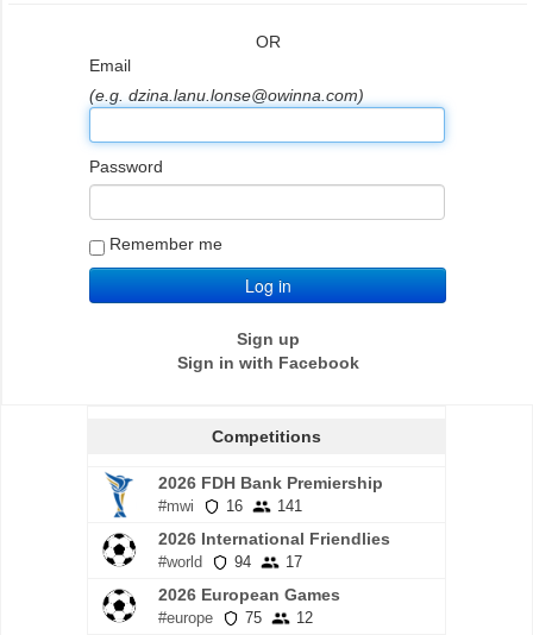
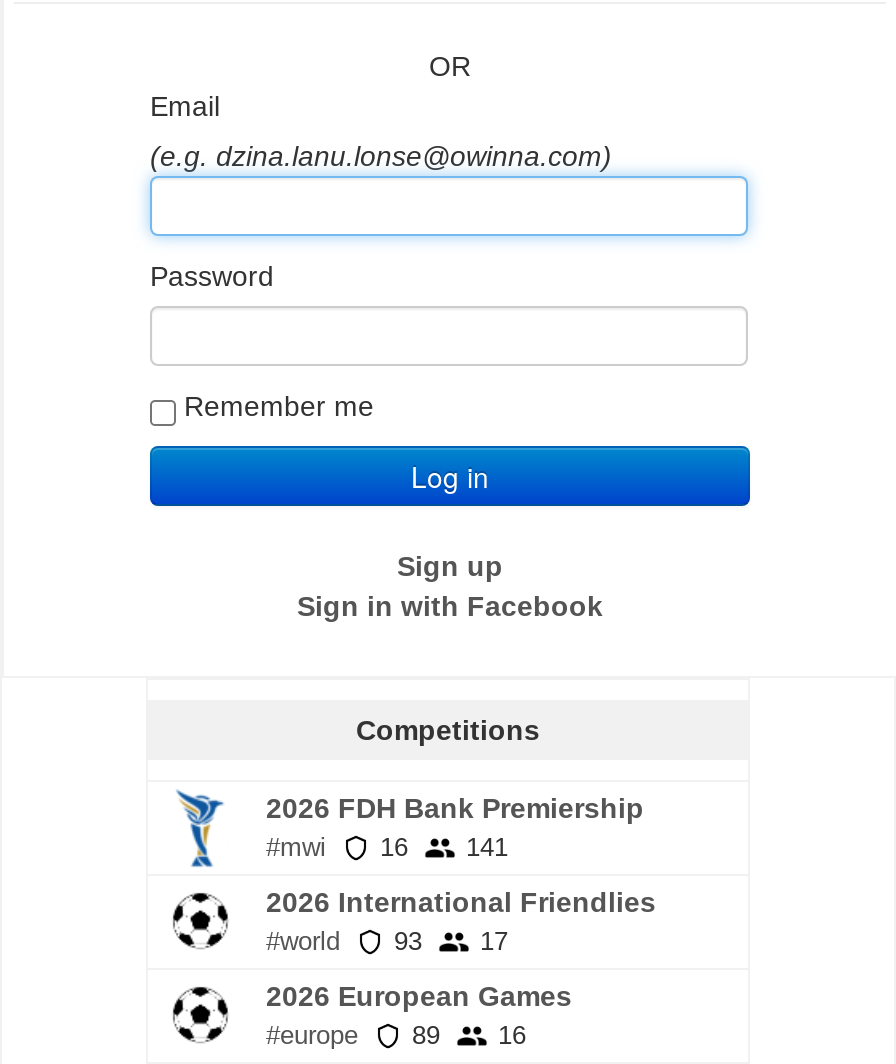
- #world 94 17
+ #world 93 17

- 75
- 12
+ 89
+ 16
